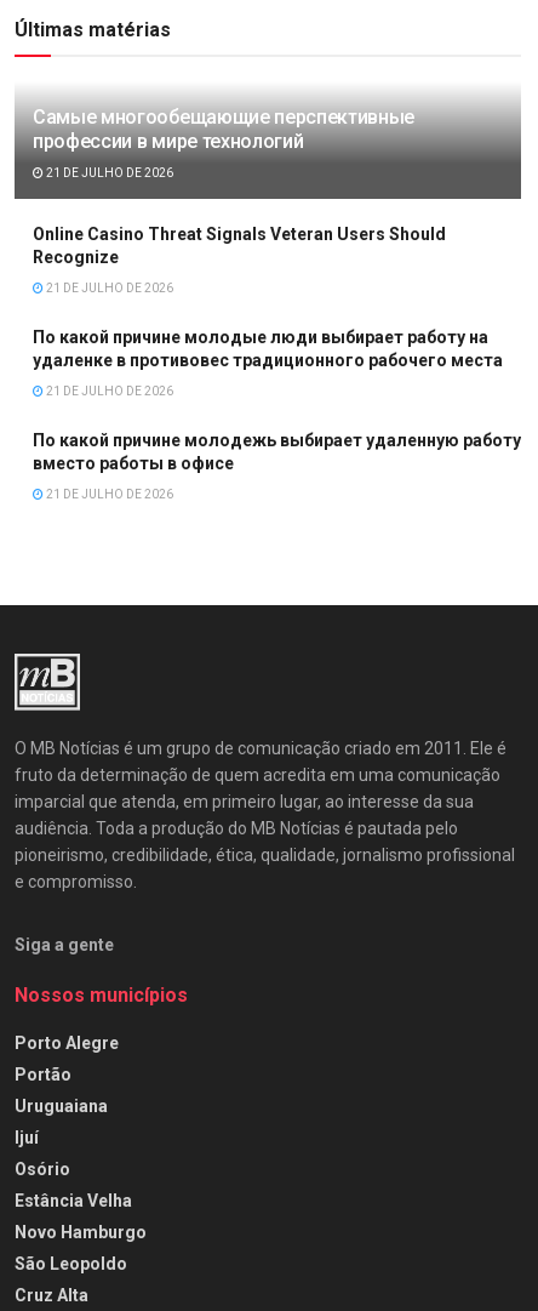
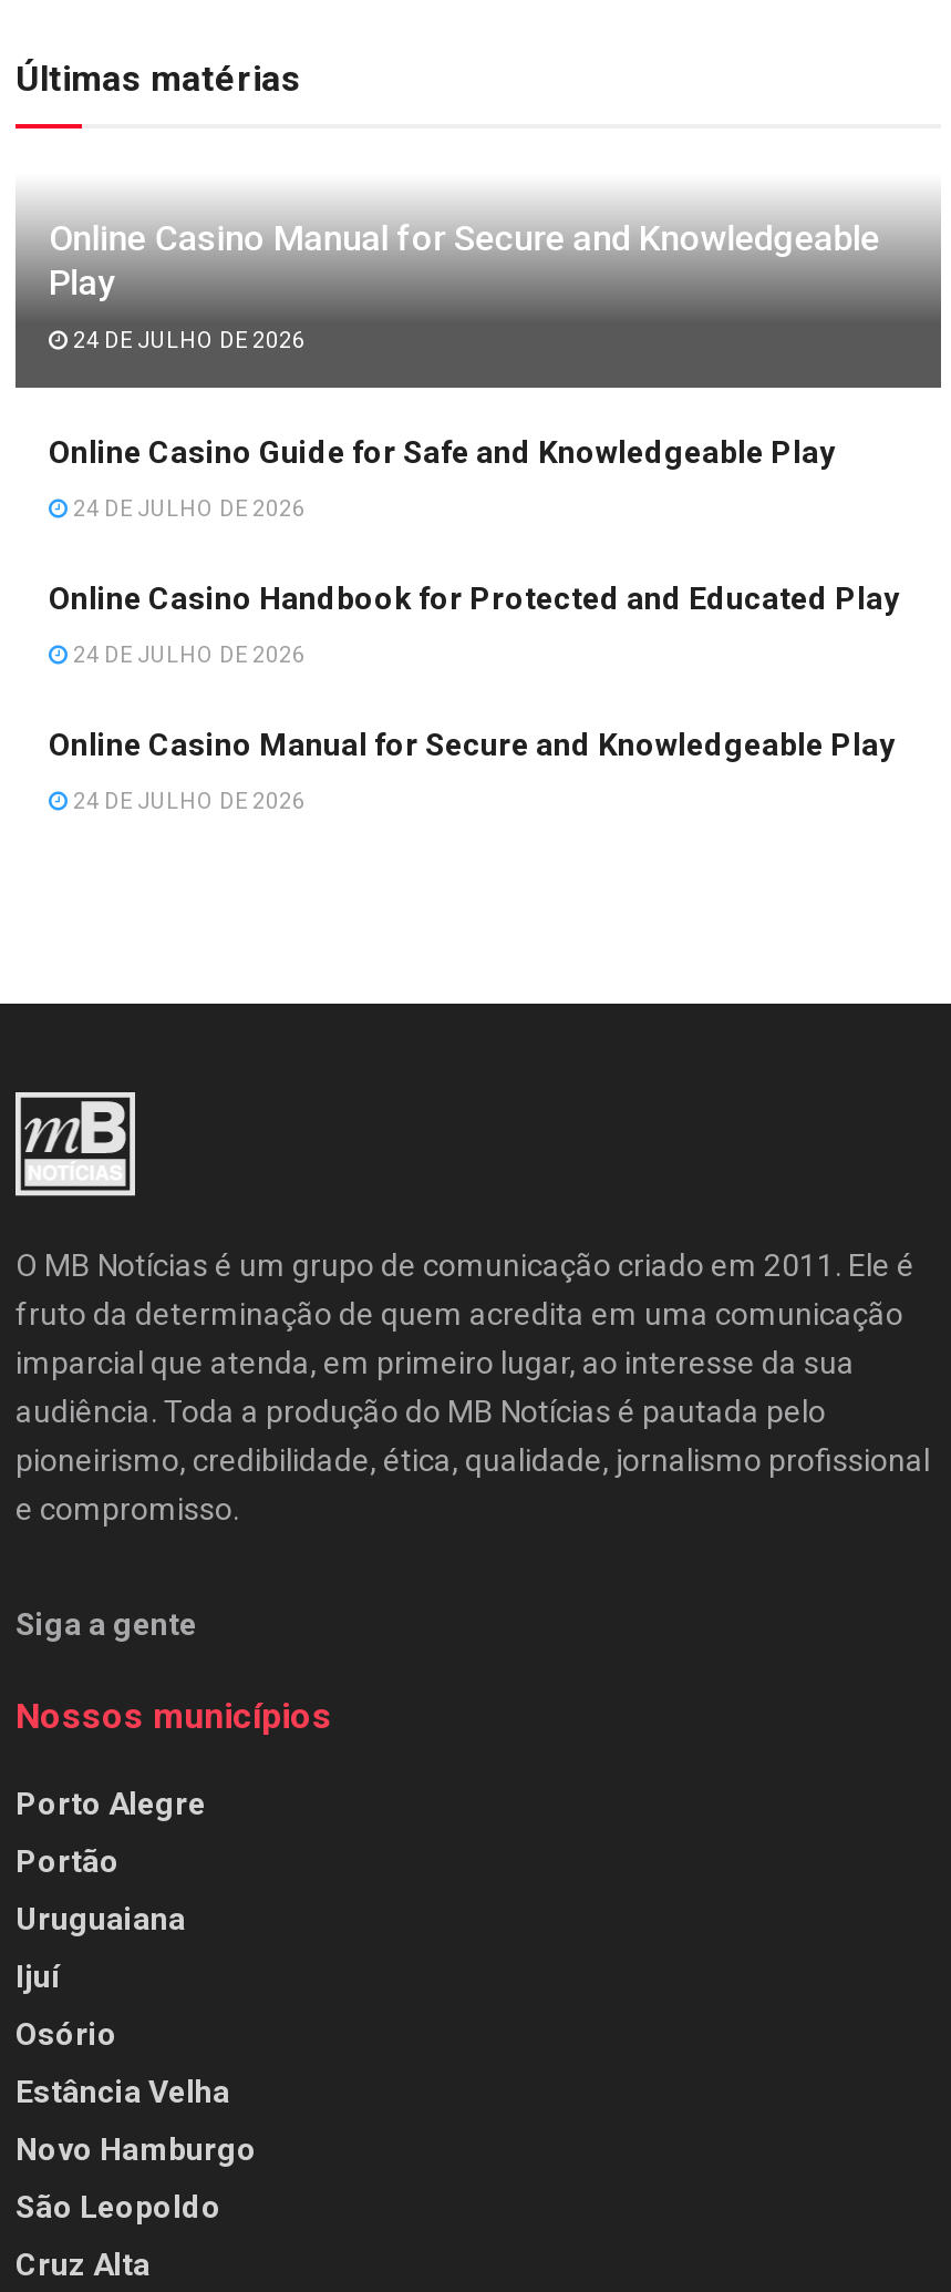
- Самые многообещающие перспективные
- профессии в мире технологий
+ Online Casino Manual for Secure and Knowledgeable
+ Play

- 21 DE JULHO DE 2026
+ 24 DE JULHO DE 2026

- Online Casino Threat Signals Veteran Users Should
- Recognize
+ Online Casino Guide for Safe and Knowledgeable Play

- 21 DE JULHO DE 2026
+ 24 DE JULHO DE 2026

- По какой причине молодые люди выбирает работу на
- удаленке в противовес традиционного рабочего места
+ Online Casino Handbook for Protected and Educated Play

- 21 DE JULHO DE 2026
+ 24 DE JULHO DE 2026

- По какой причине молодежь выбирает удаленную работу
- вместо работы в офисе
+ Online Casino Manual for Secure and Knowledgeable Play

- 21 DE JULHO DE 2026
+ 24 DE JULHO DE 2026
